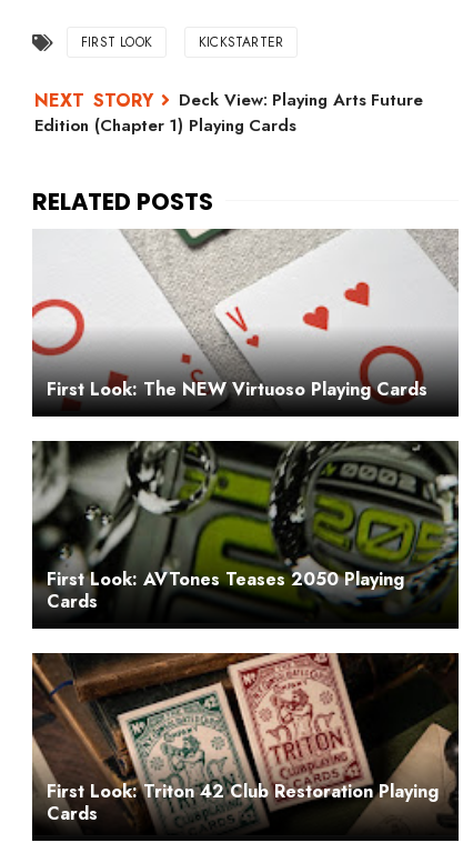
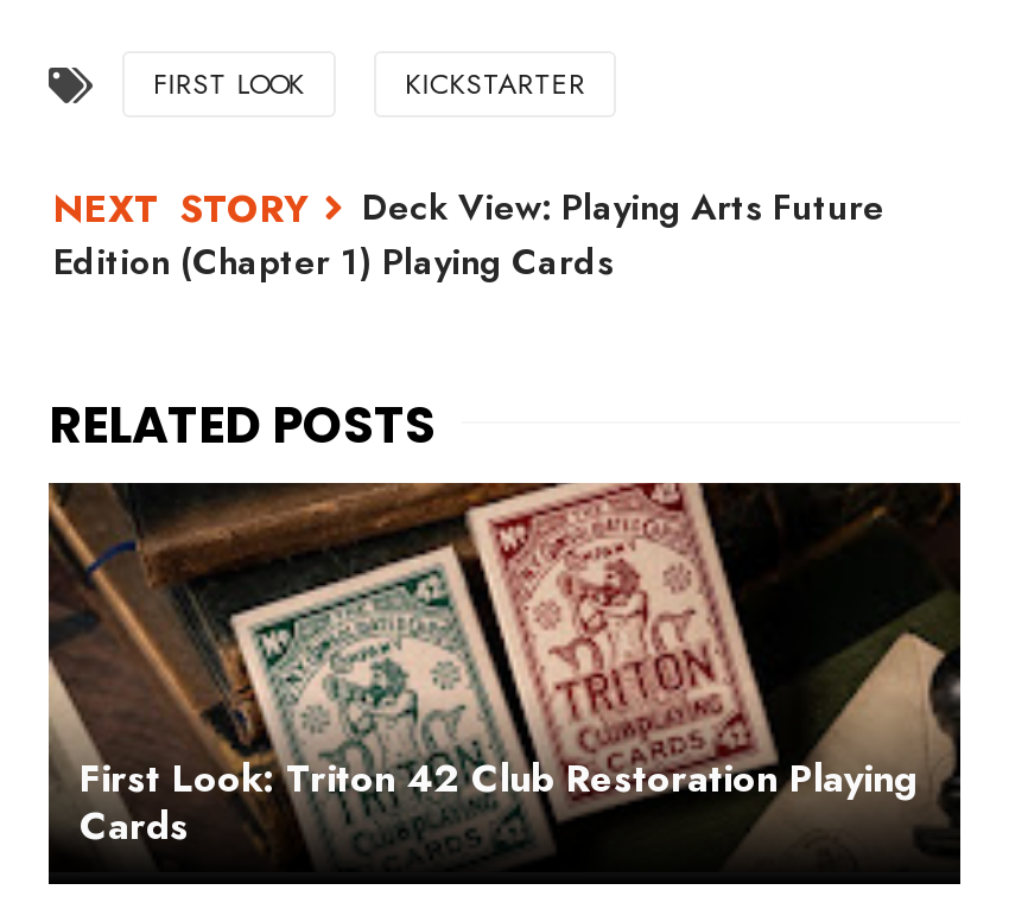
- [image]
- First Look: The NEW Virtuoso Playing Cards

- [image]
- First Look: AVTones Teases 2050 Playing
- Cards
